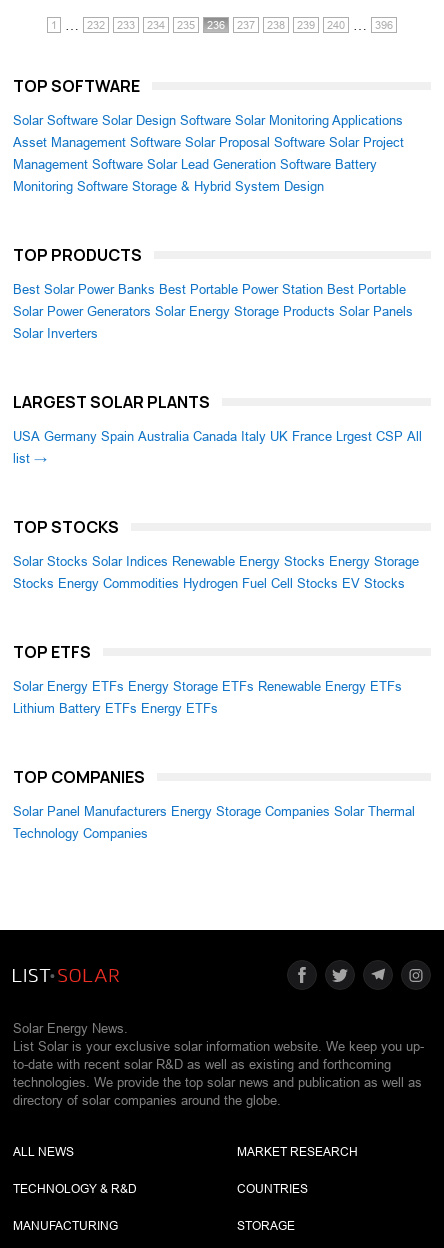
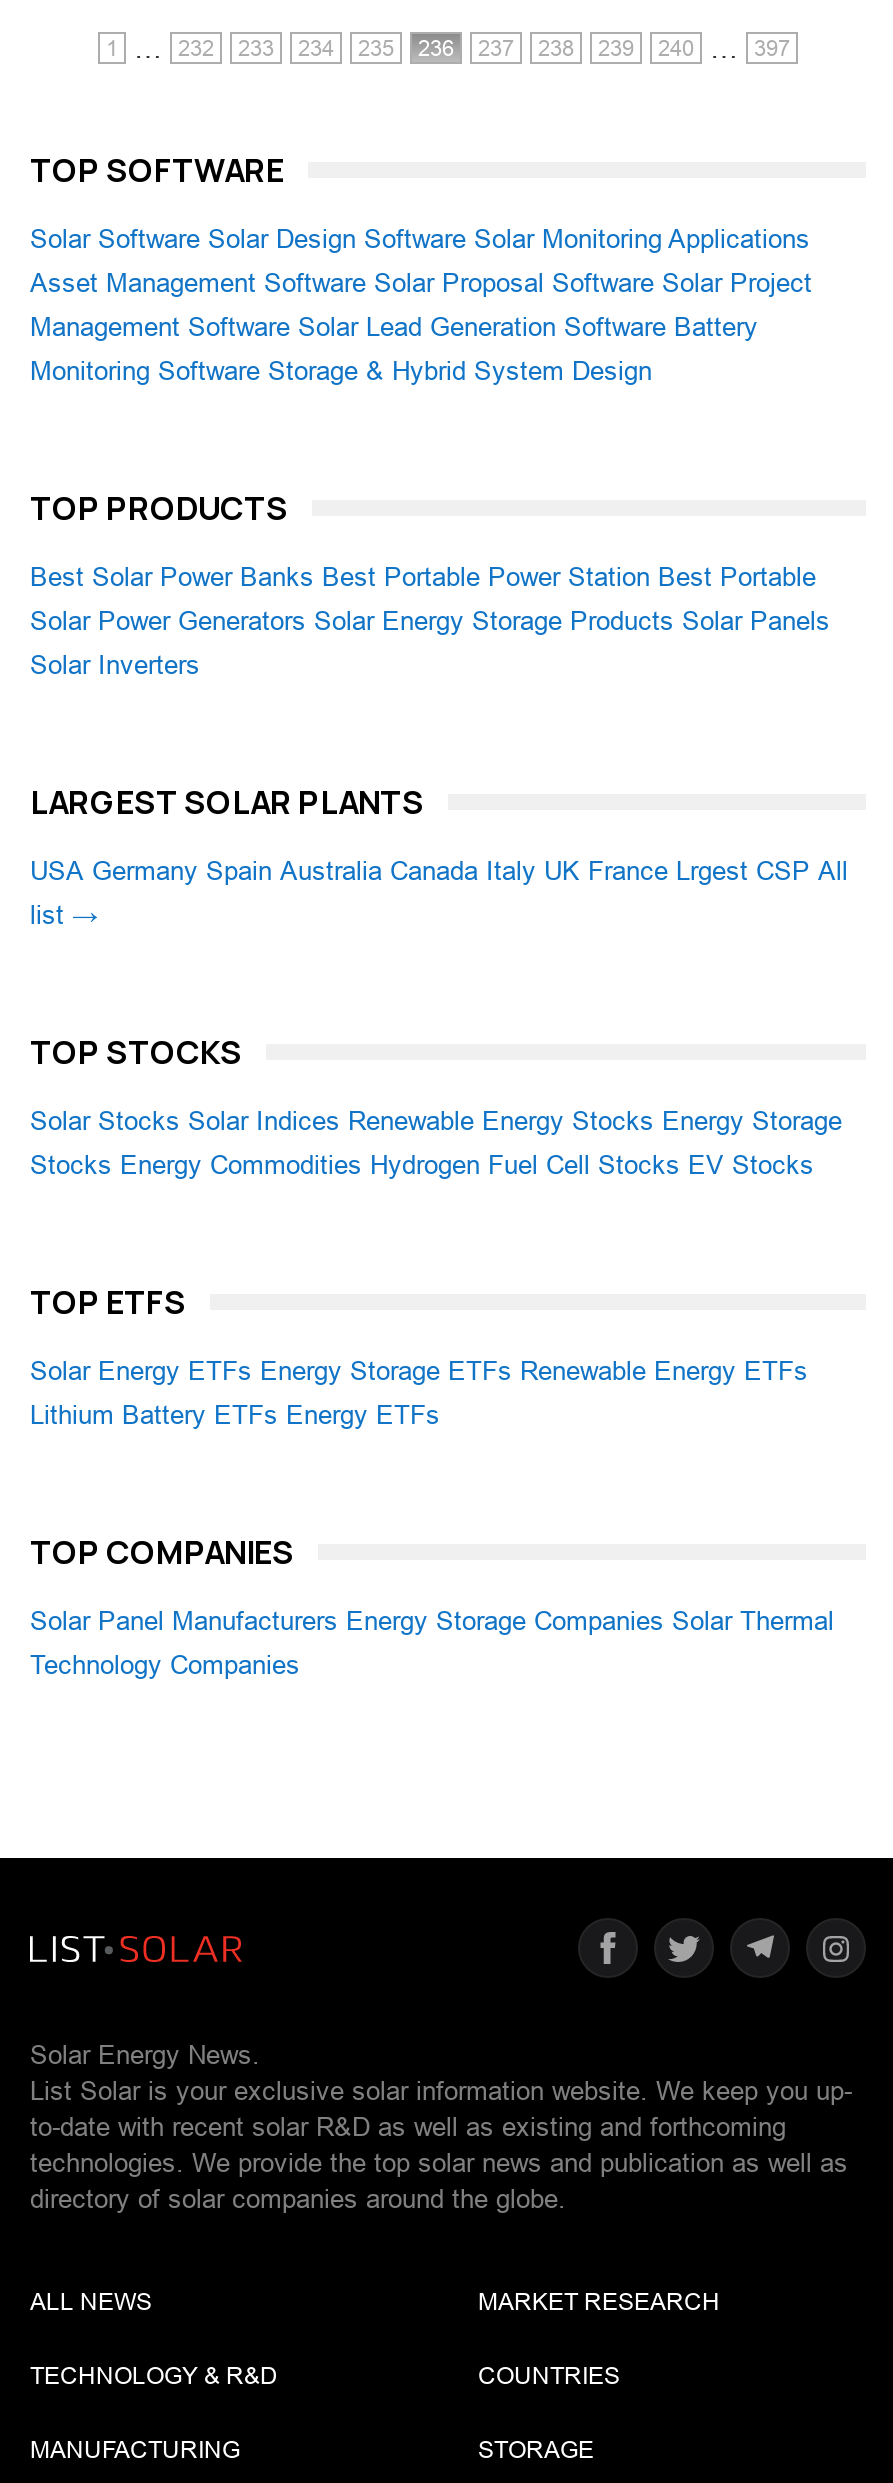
- 396
+ 397
